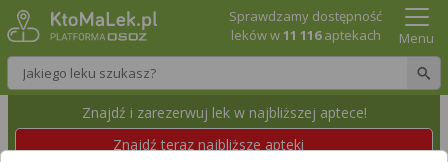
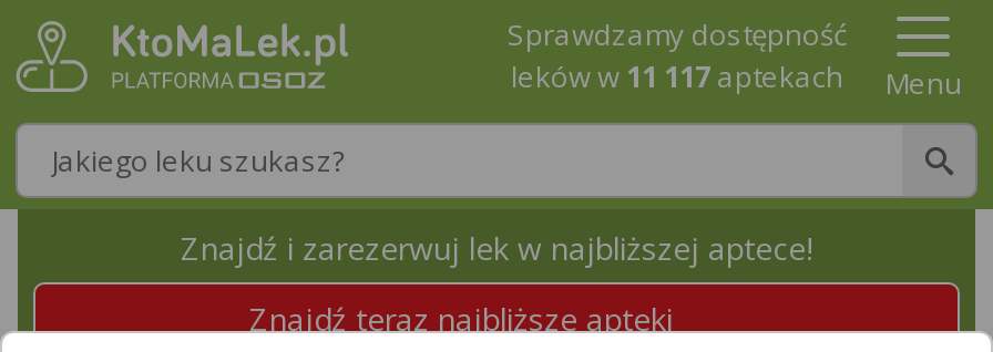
- leków w 11 116 aptekach
+ leków w 11 117 aptekach
